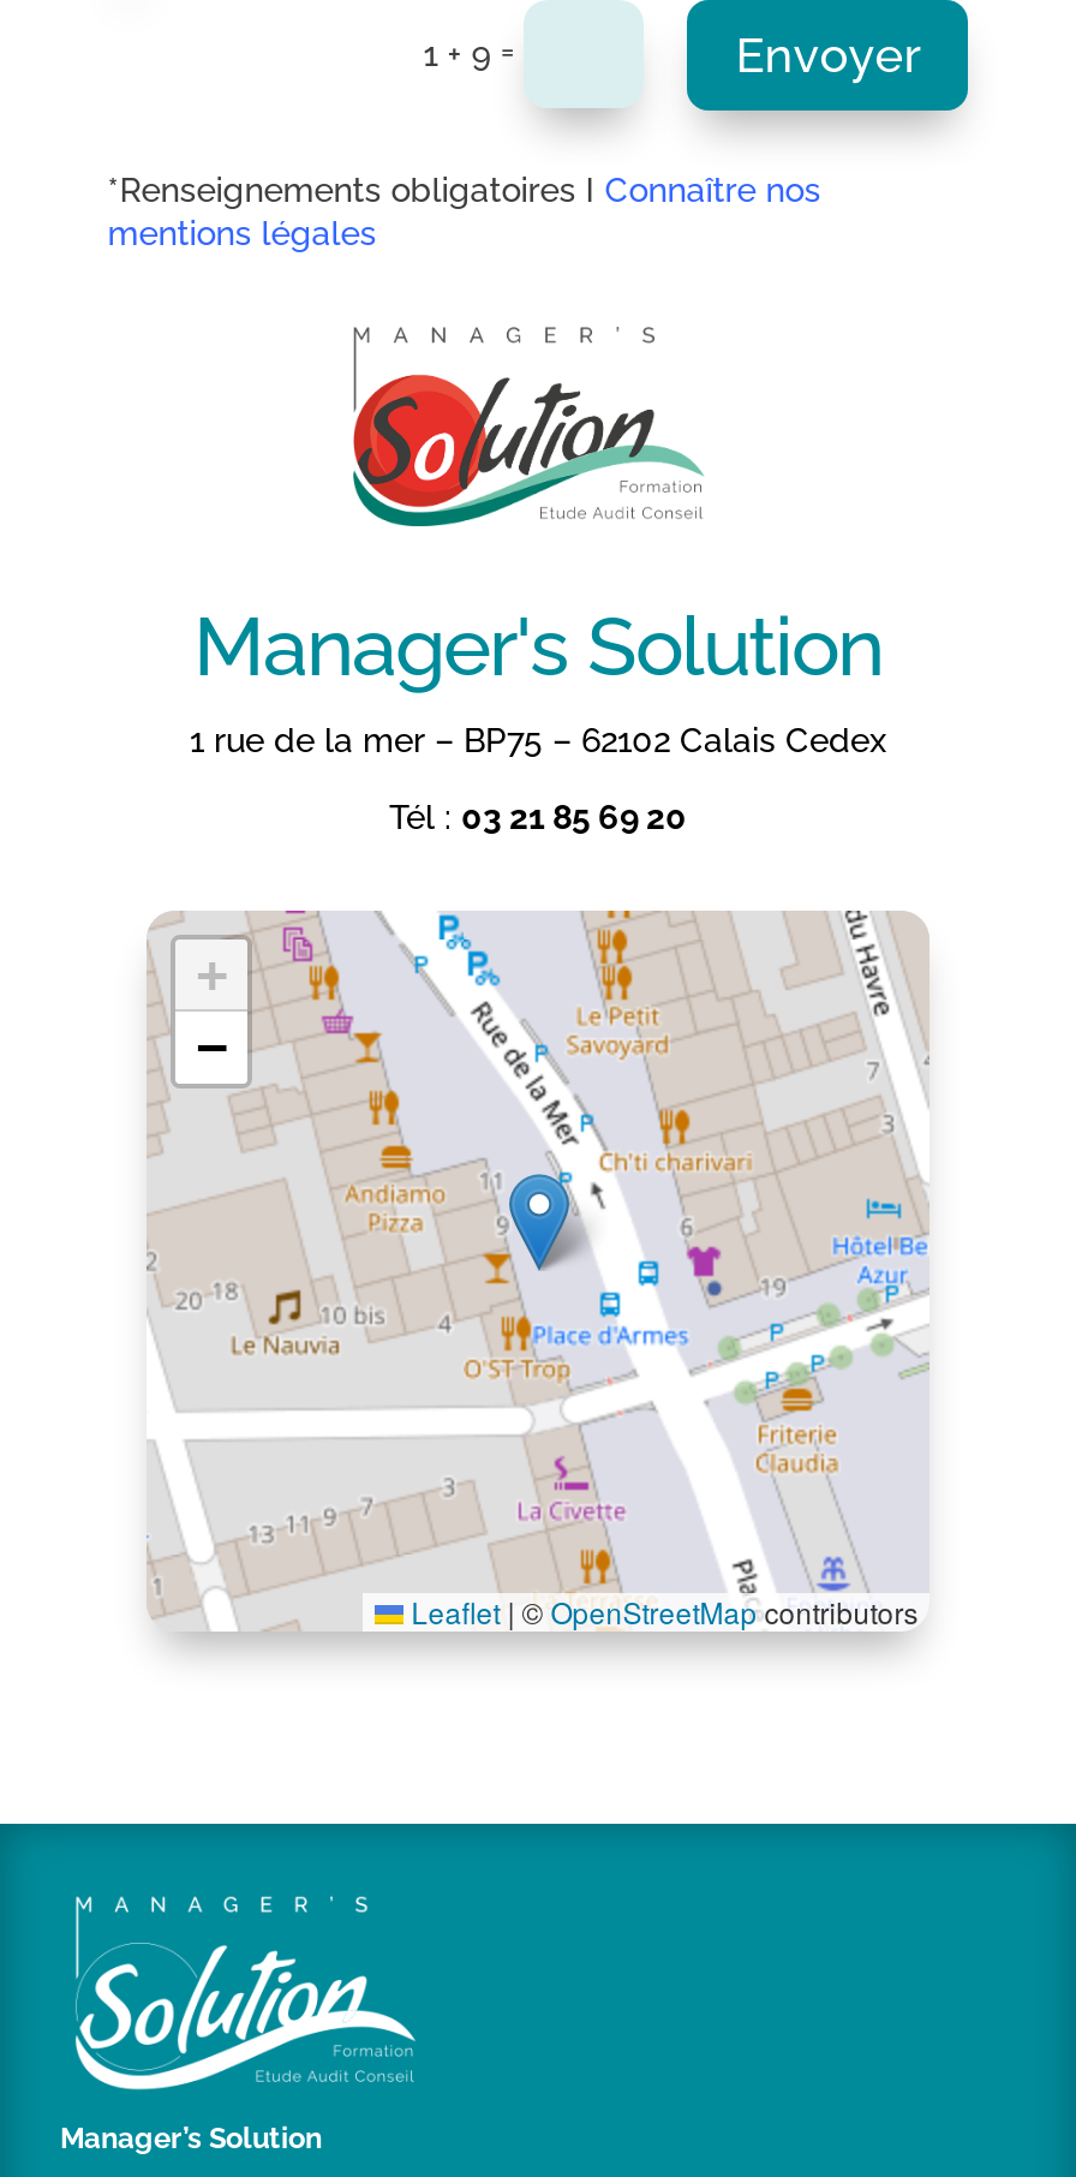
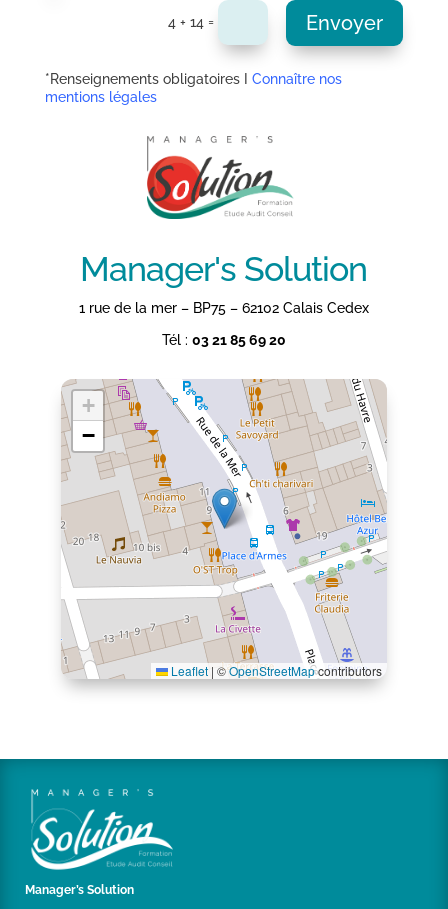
- 1 + 9 =
+ 4 + 14 =
